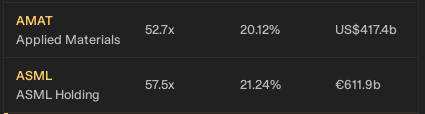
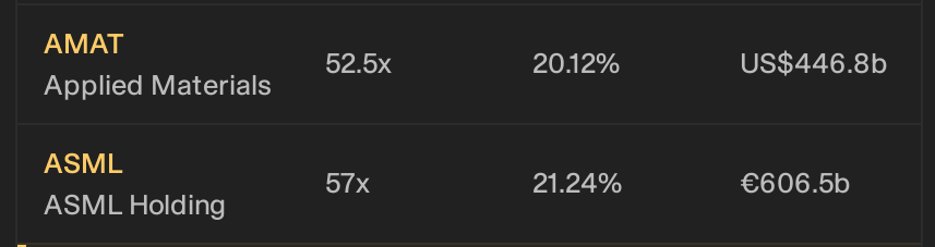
- 52.7x
+ 52.5x

- US$417.4b
+ US$446.8b

- 57.5x
+ 57x

- €611.9b
+ €606.5b
